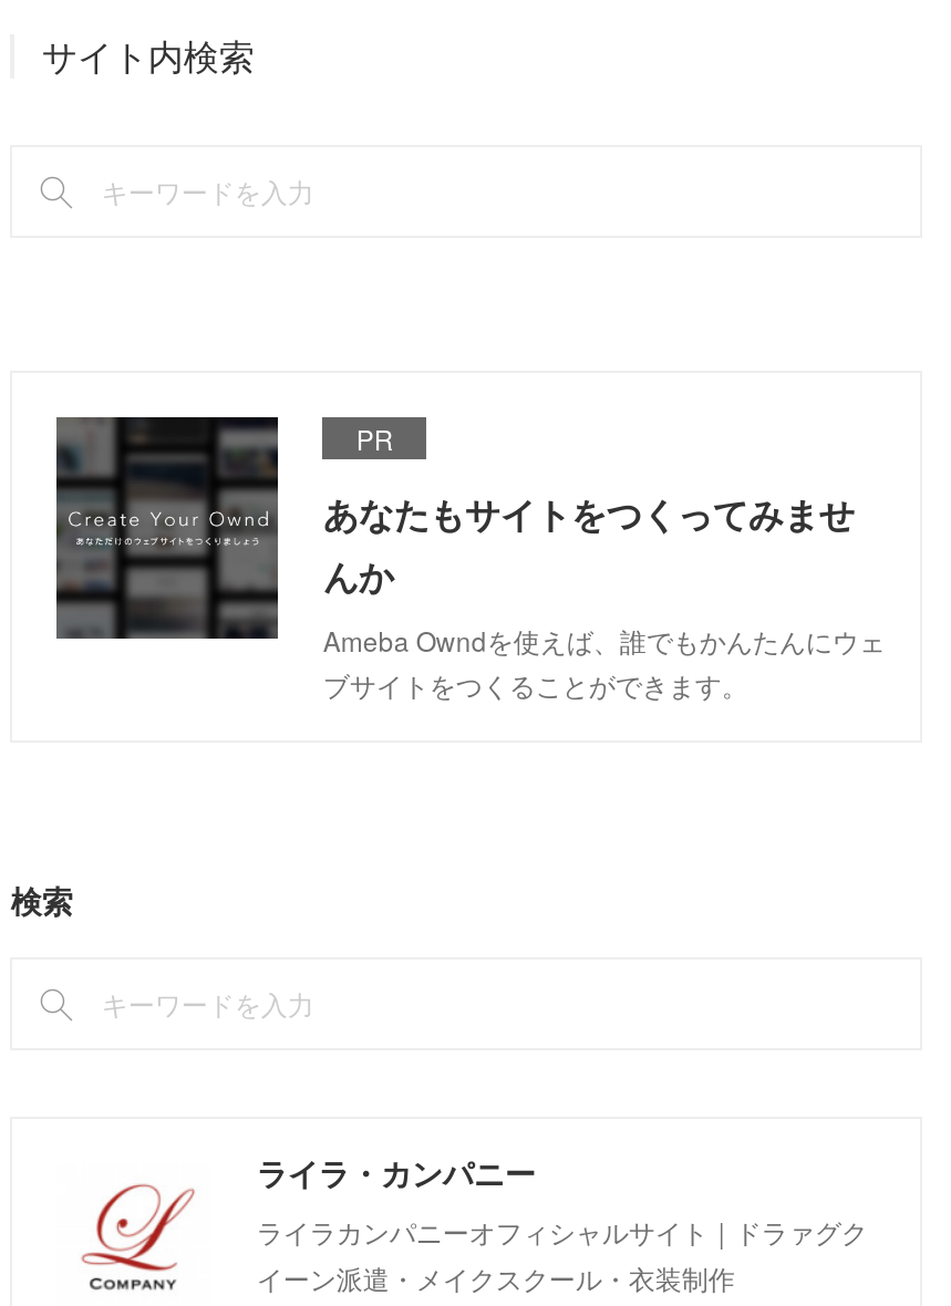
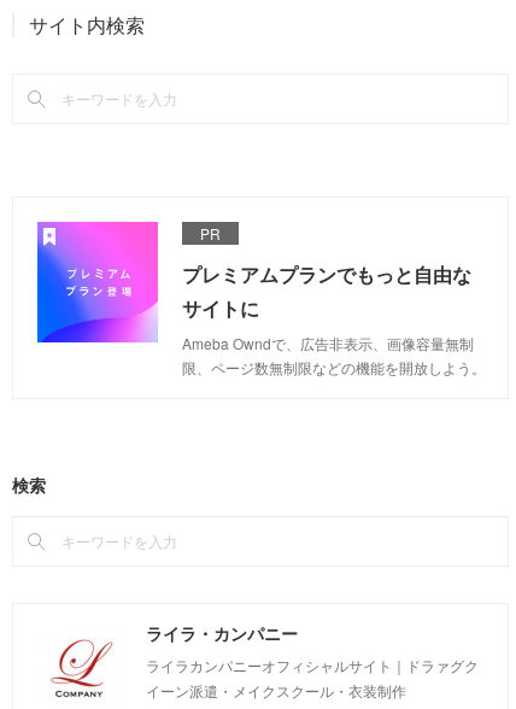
- [image]
- あなたもサイトをつくってみませ
- んか
- Ameba Owndを使えば、誰でもかんたんにウェ
- ブサイトをつくることができます。
+ [image]
+ プレミアムプランでもっと自由な
+ サイトに
+ Ameba Owndで、広告非表示、画像容量無制
+ 限、ページ数無制限などの機能を開放しよう。
